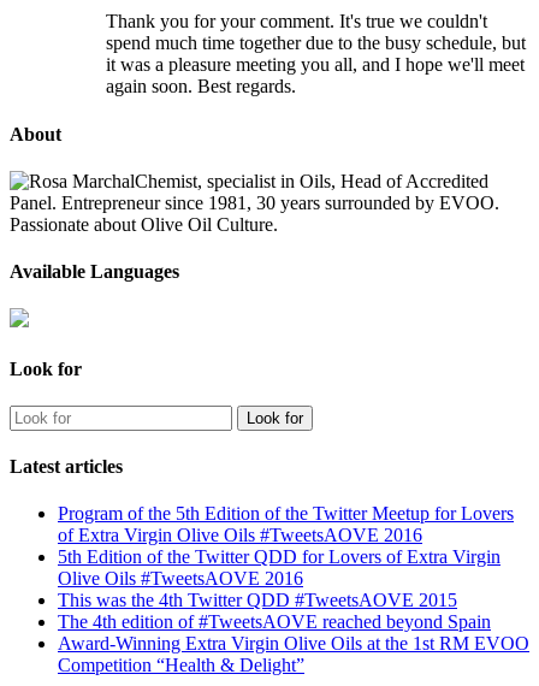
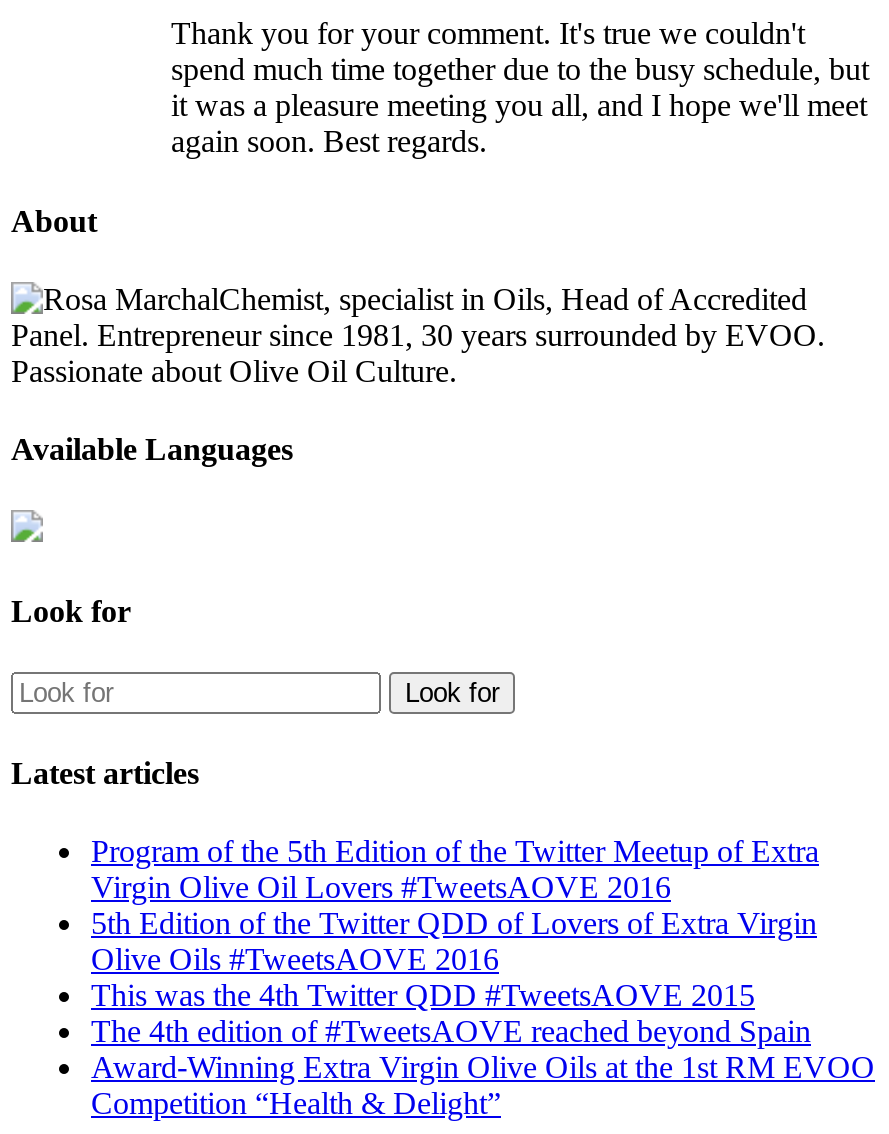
- Program of the 5th Edition of the Twitter Meetup for Lovers
- of Extra Virgin Olive Oils #TweetsAOVE 2016
- 5th Edition of the Twitter QDD for Lovers of Extra Virgin
+ Program of the 5th Edition of the Twitter Meetup of Extra
+ Virgin Olive Oil Lovers #TweetsAOVE 2016
+ 5th Edition of the Twitter QDD of Lovers of Extra Virgin
